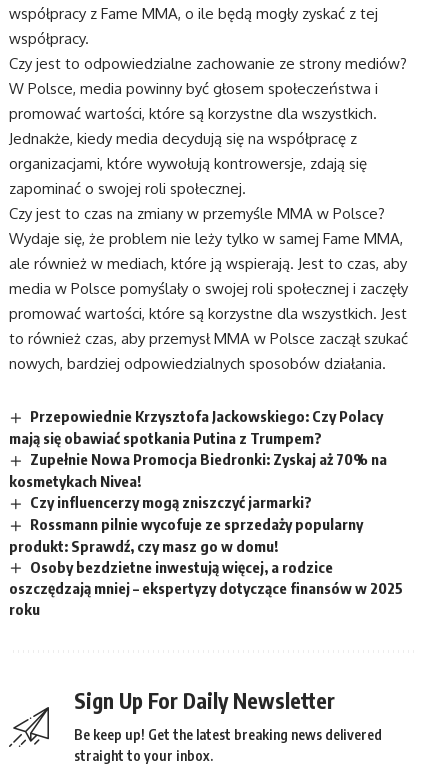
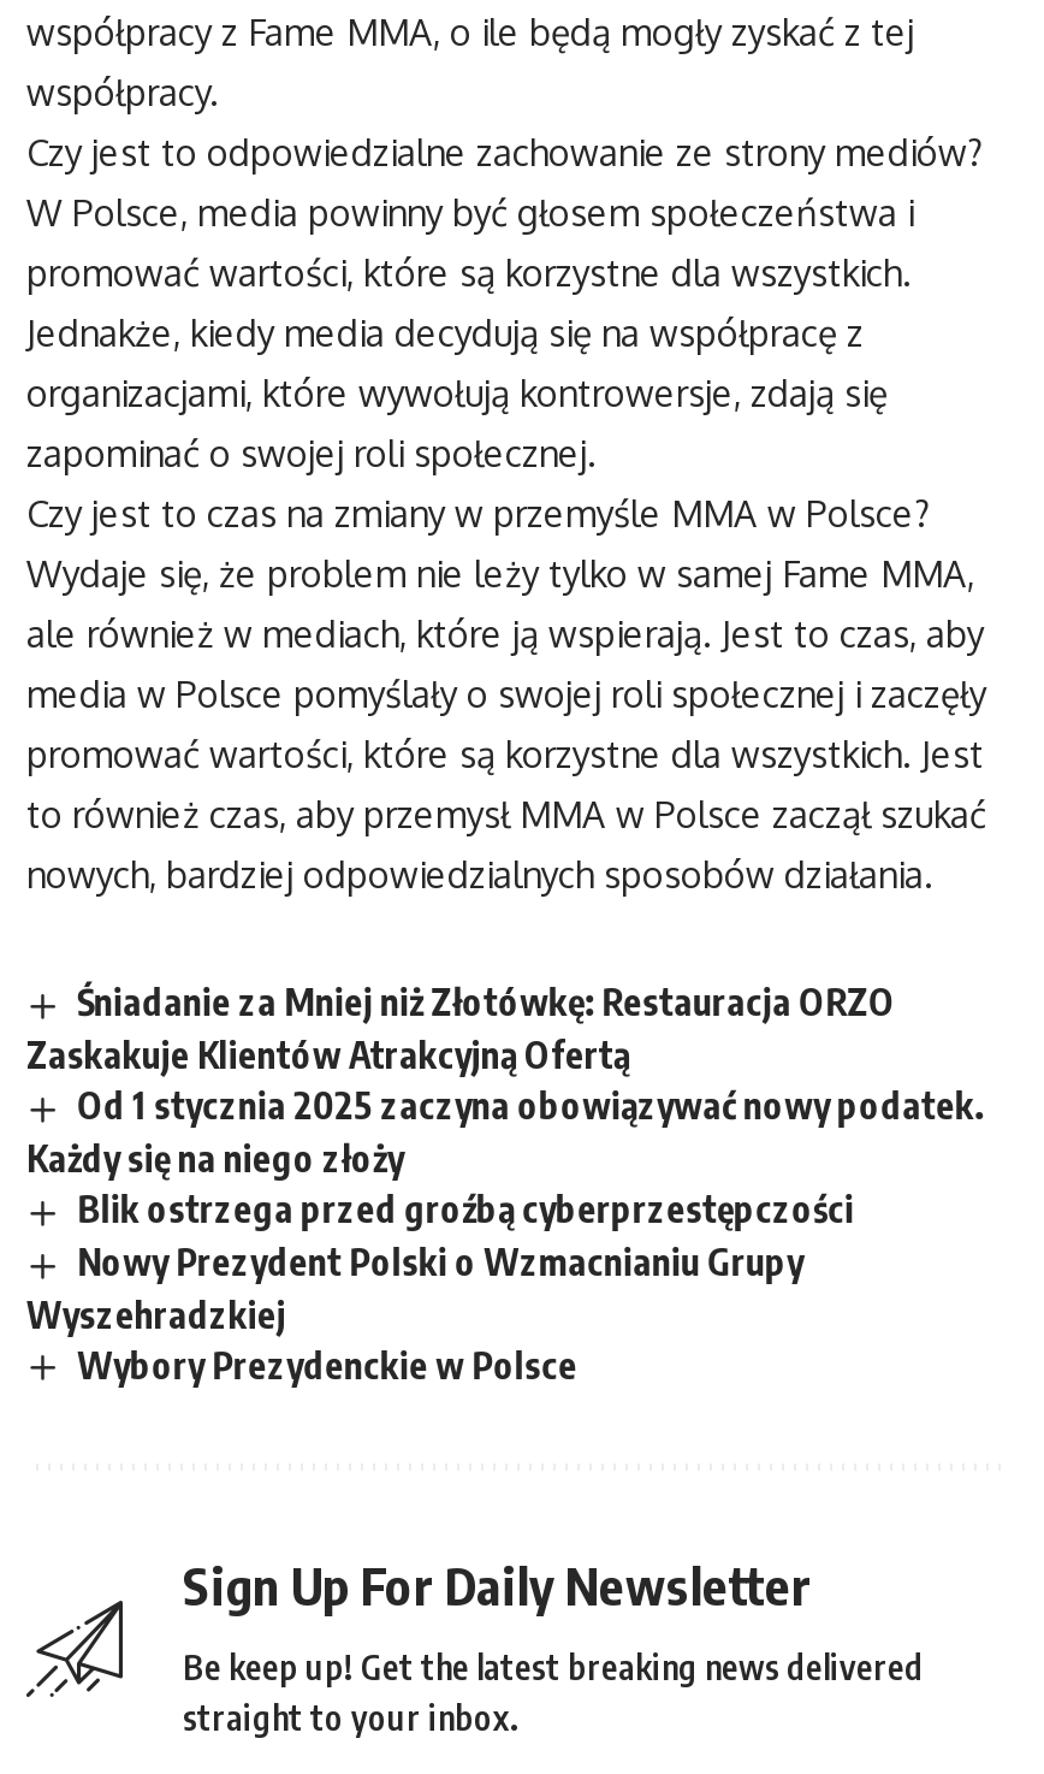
- Przepowiednie Krzysztofa Jackowskiego: Czy Polacy
- mają się obawiać spotkania Putina z Trumpem?
- Zupełnie Nowa Promocja Biedronki: Zyskaj aż 70% na
- kosmetykach Nivea!
- Czy influencerzy mogą zniszczyć jarmarki?
- Rossmann pilnie wycofuje ze sprzedaży popularny
- produkt: Sprawdź, czy masz go w domu!
- Osoby bezdzietne inwestują więcej, a rodzice
- oszczędzają mniej – ekspertyzy dotyczące finansów w 2025
- roku
+ Śniadanie za Mniej niż Złotówkę: Restauracja ORZO
+ Zaskakuje Klientów Atrakcyjną Ofertą
+ Od 1 stycznia 2025 zaczyna obowiązywać nowy podatek.
+ Każdy się na niego złoży
+ Blik ostrzega przed groźbą cyberprzestępczości
+ Nowy Prezydent Polski o Wzmacnianiu Grupy
+ Wyszehradzkiej
+ Wybory Prezydenckie w Polsce
